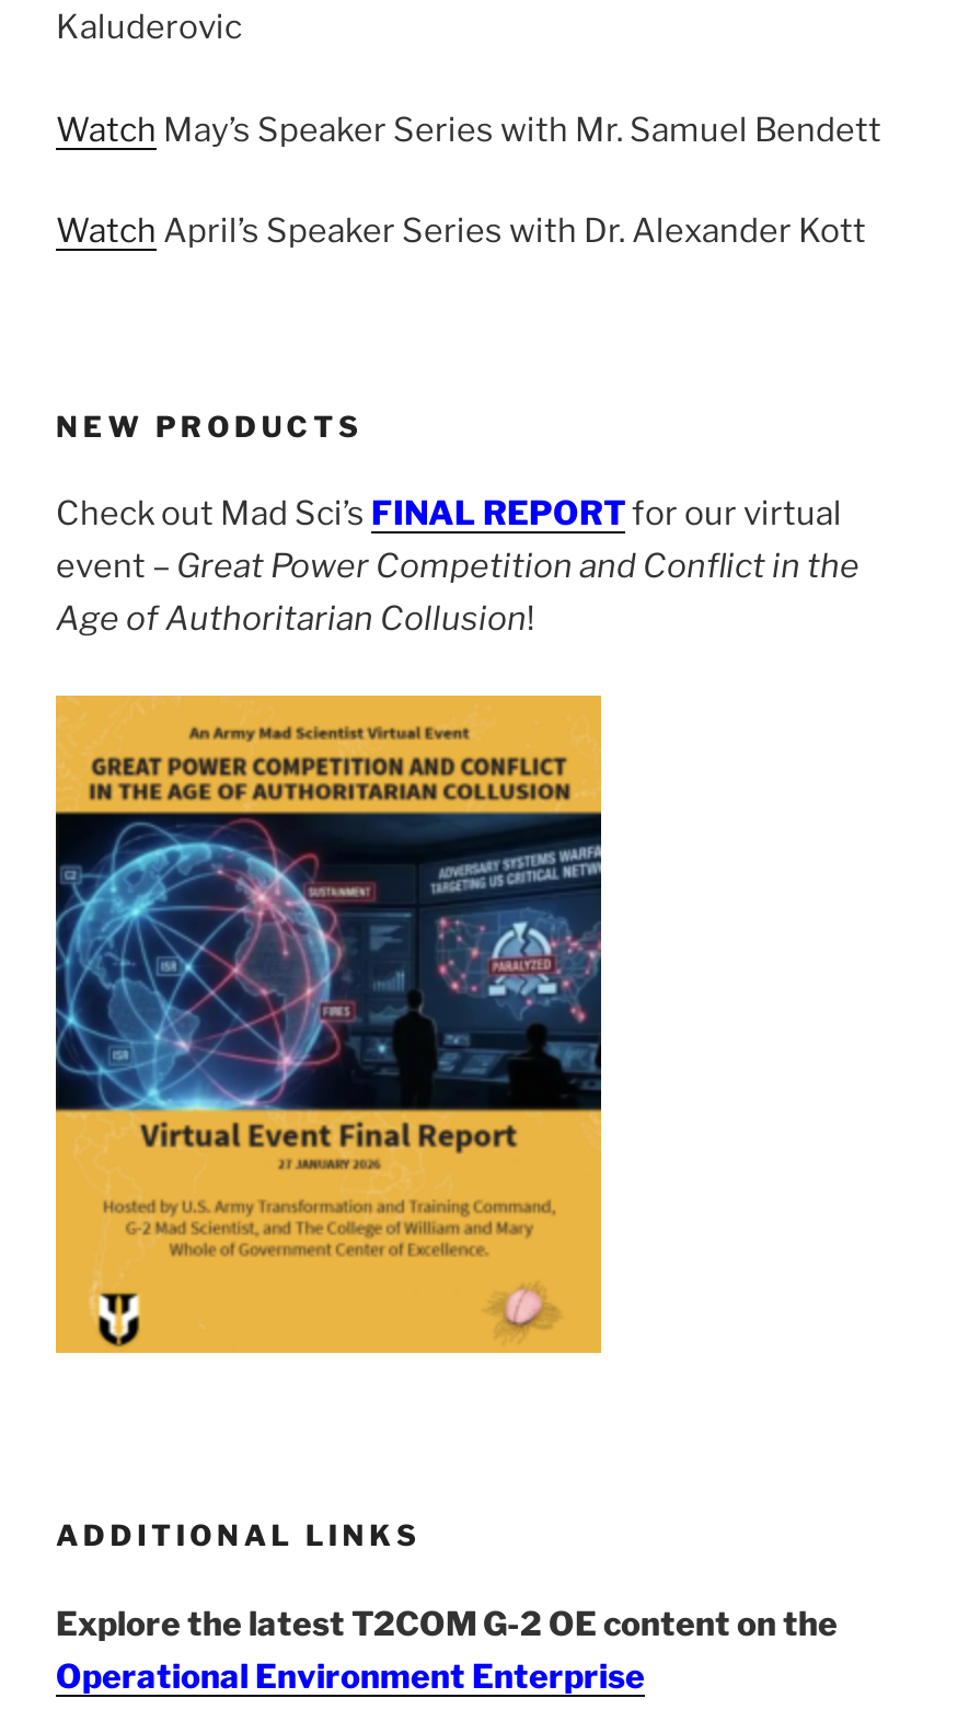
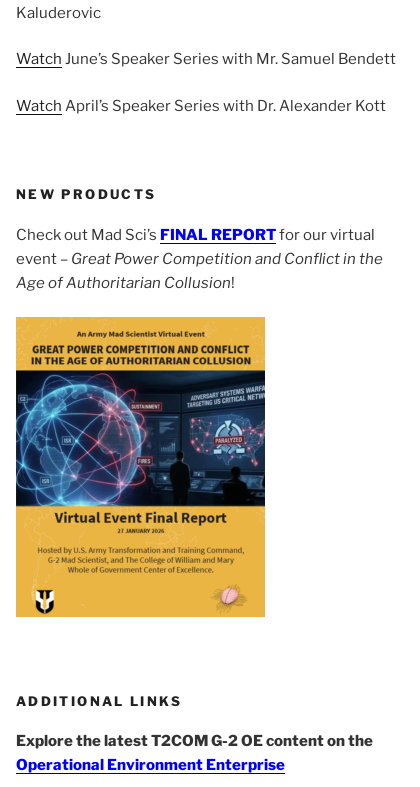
- Watch May’s Speaker Series with Mr. Samuel Bendett
+ Watch June’s Speaker Series with Mr. Samuel Bendett
